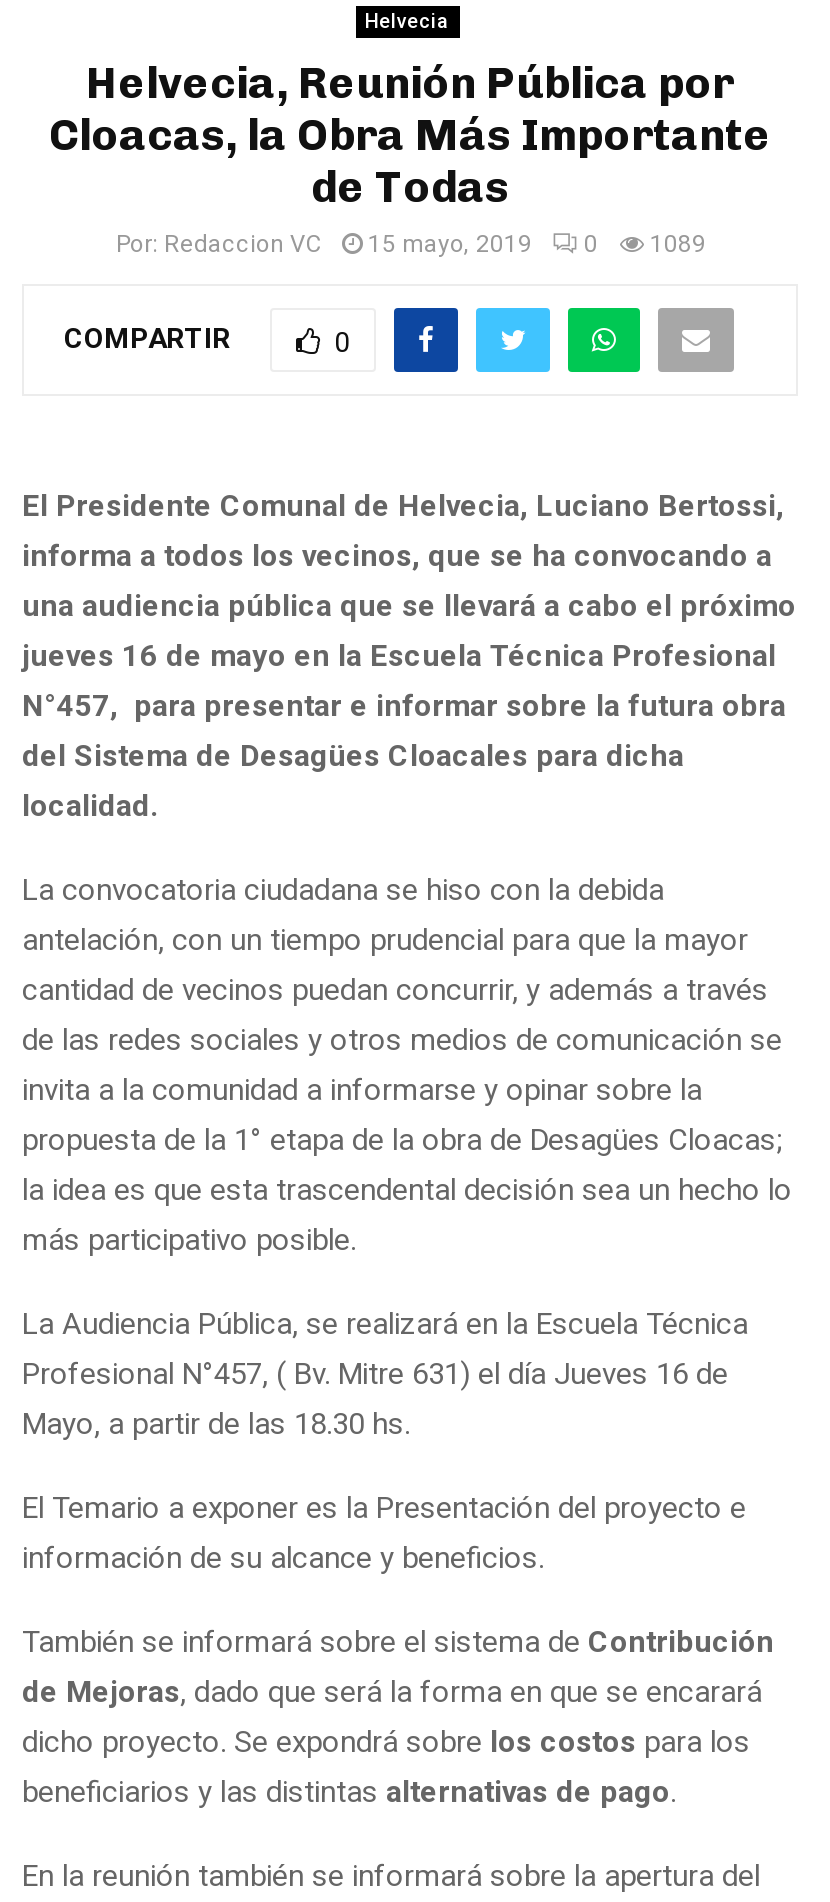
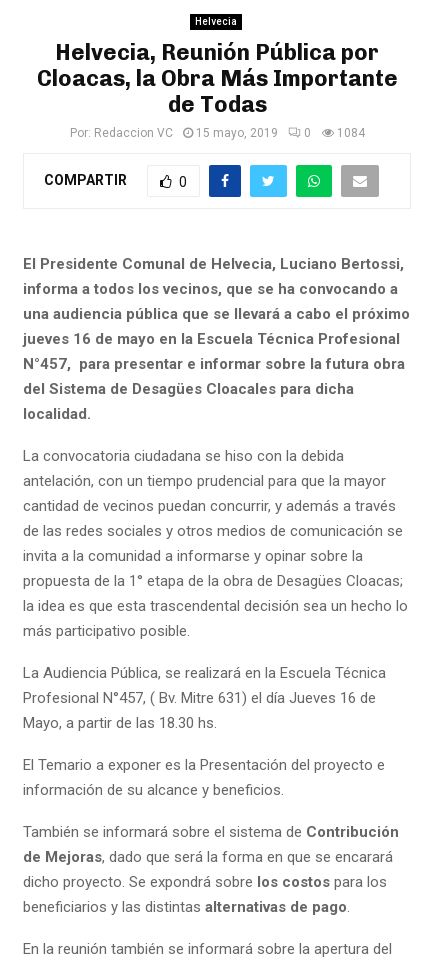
- Por: Redaccion VC 15 mayo, 2019 0 1089
+ Por: Redaccion VC 15 mayo, 2019 0 1084
